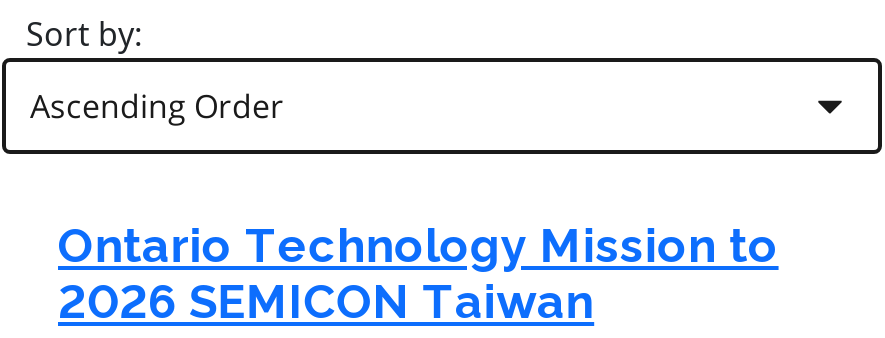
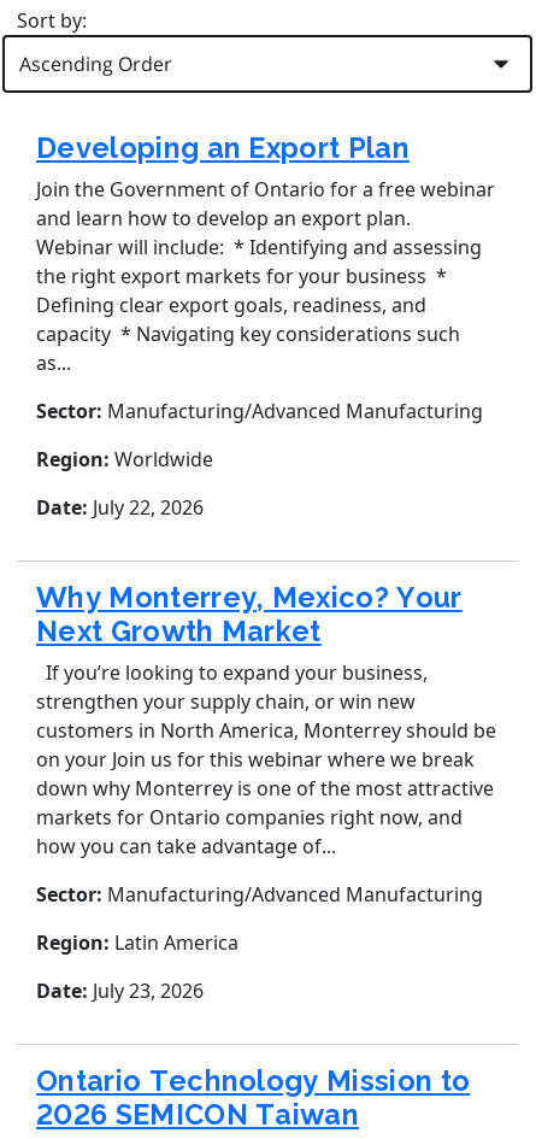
+ Developing an Export Plan
+ Join the Government of Ontario for a free webinar
+ and learn how to develop an export plan.
+ Webinar will include: * Identifying and assessing
+ the right export markets for your business *
+ Defining clear export goals, readiness, and
+ capacity * Navigating key considerations such
+ as...
+ Sector: Manufacturing/Advanced Manufacturing
+ Region: Worldwide
+ Date: July 22, 2026
+ Why Monterrey, Mexico? Your
+ Next Growth Market
+ If you’re looking to expand your business,
+ strengthen your supply chain, or win new
+ customers in North America, Monterrey should be
+ on your Join us for this webinar where we break
+ down why Monterrey is one of the most attractive
+ markets for Ontario companies right now, and
+ how you can take advantage of...
+ Sector: Manufacturing/Advanced Manufacturing
+ Region: Latin America
+ Date: July 23, 2026
